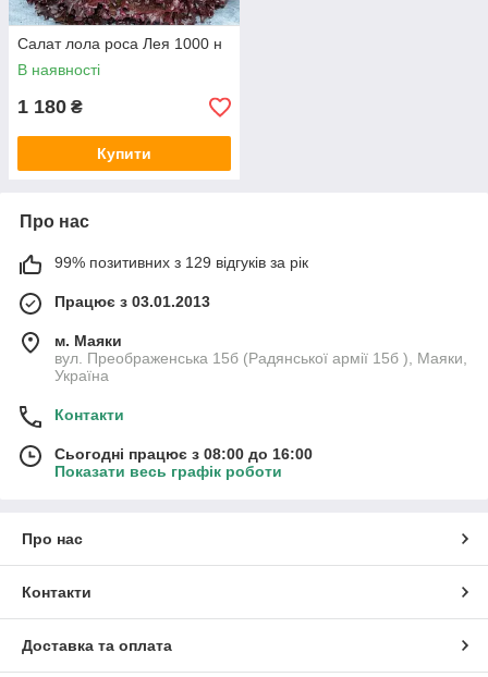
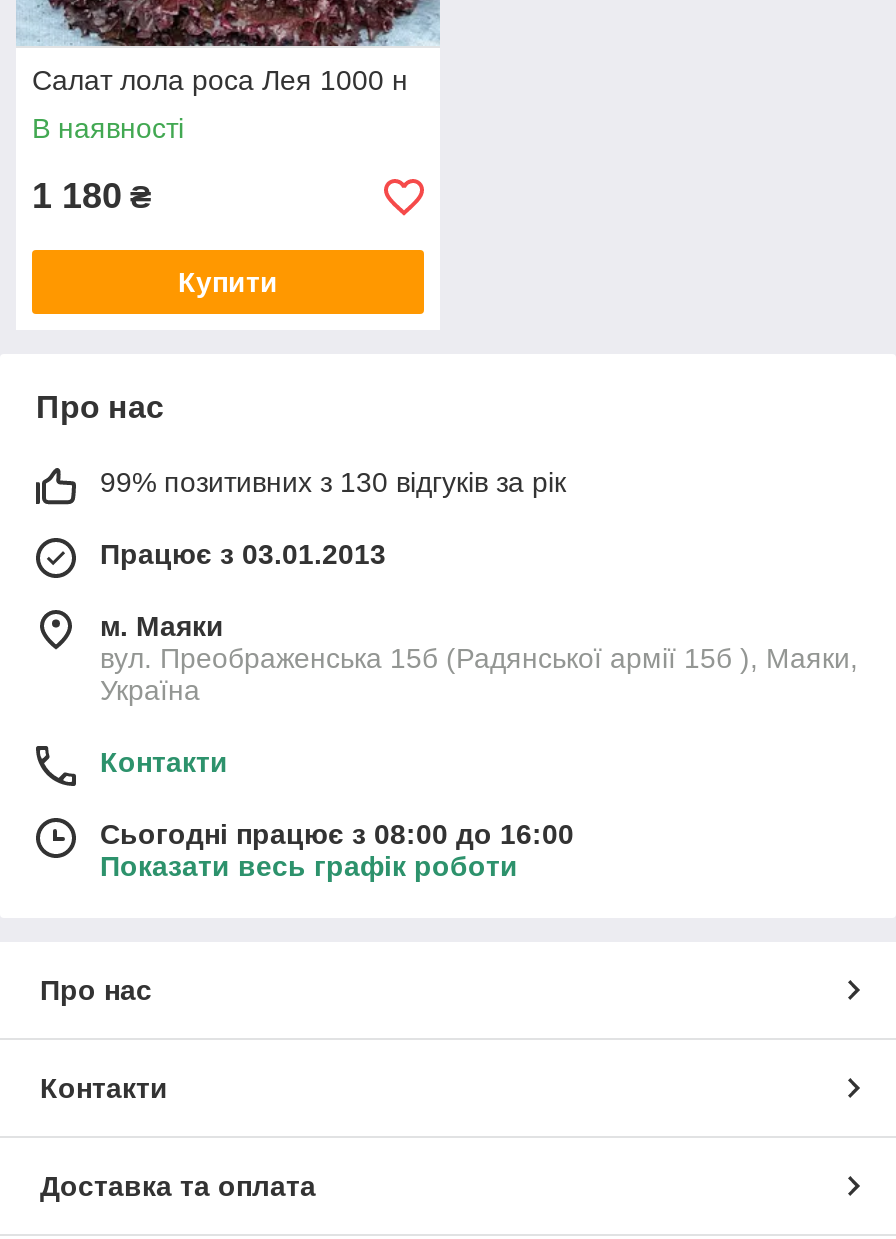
- 99% позитивних з 129 відгуків за рік
+ 99% позитивних з 130 відгуків за рік
